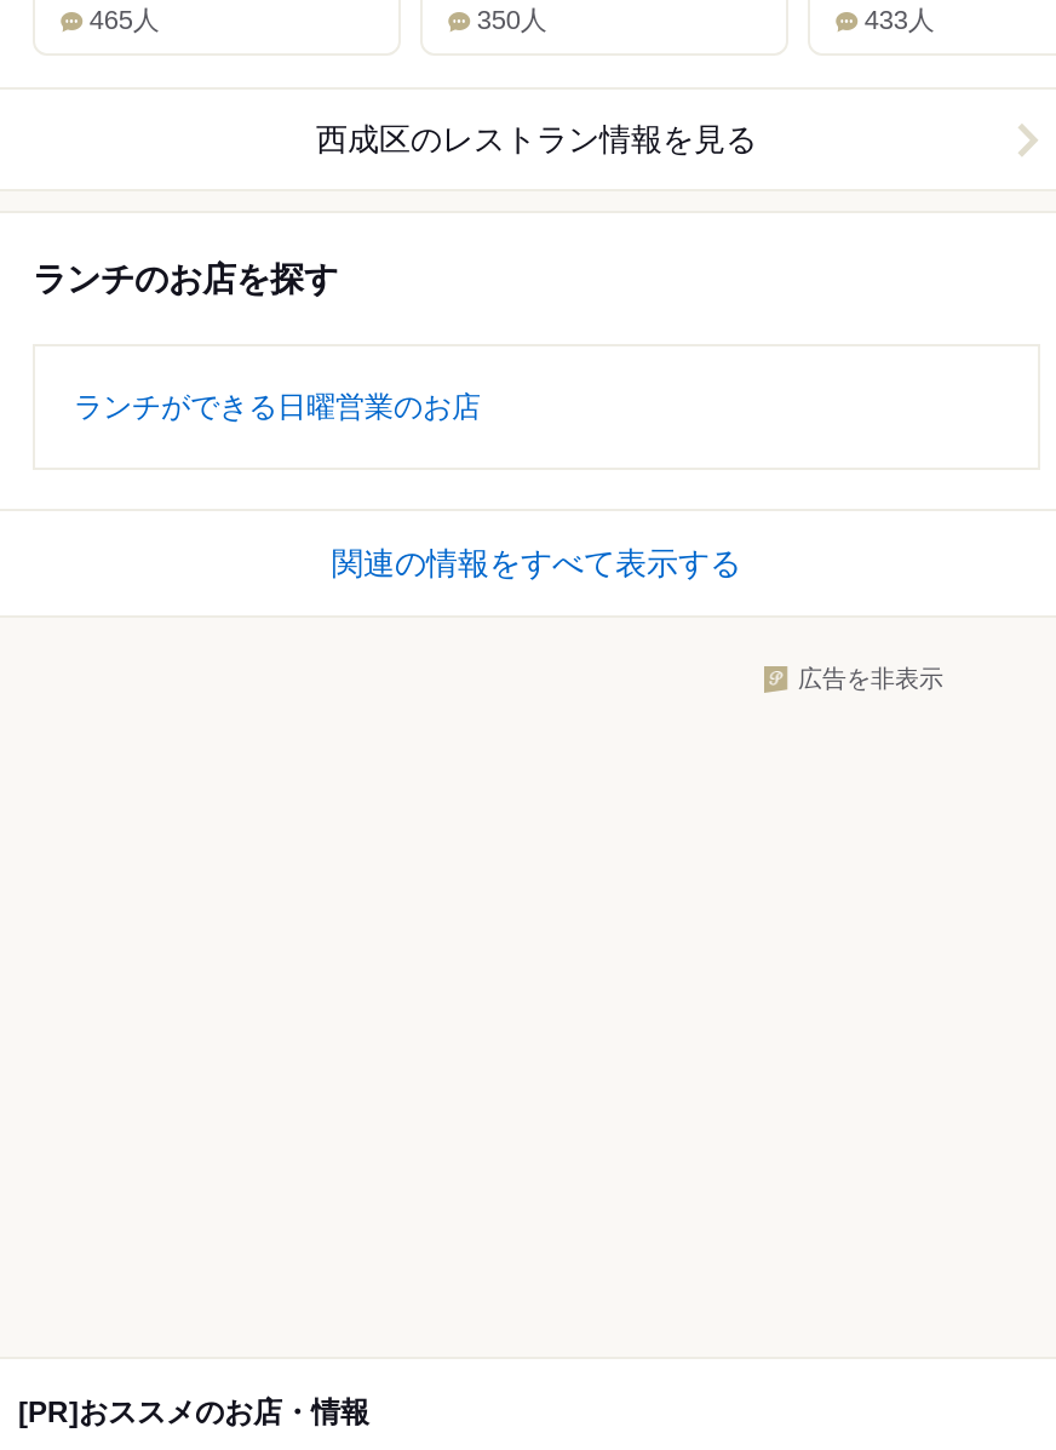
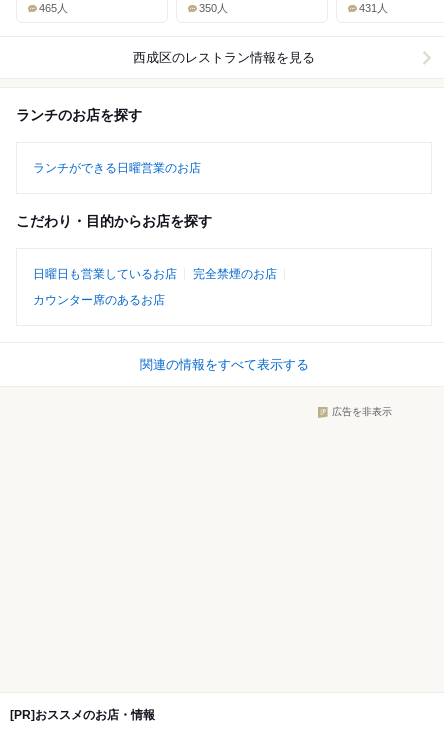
- 433人
+ 431人

+ こだわり・目的からお店を探す
+ 日曜日も営業しているお店
+ 完全禁煙のお店
+ カウンター席のあるお店
